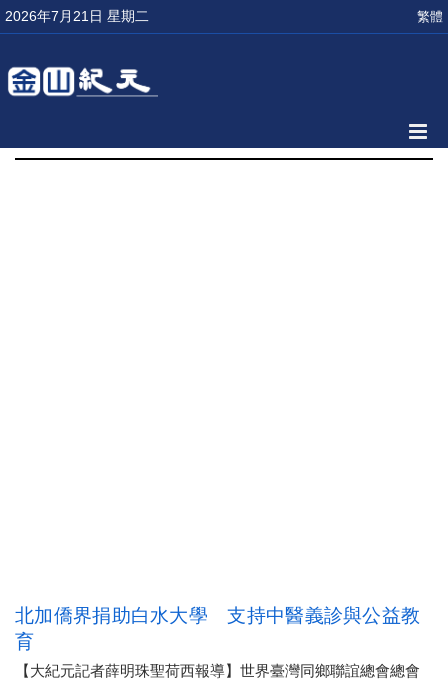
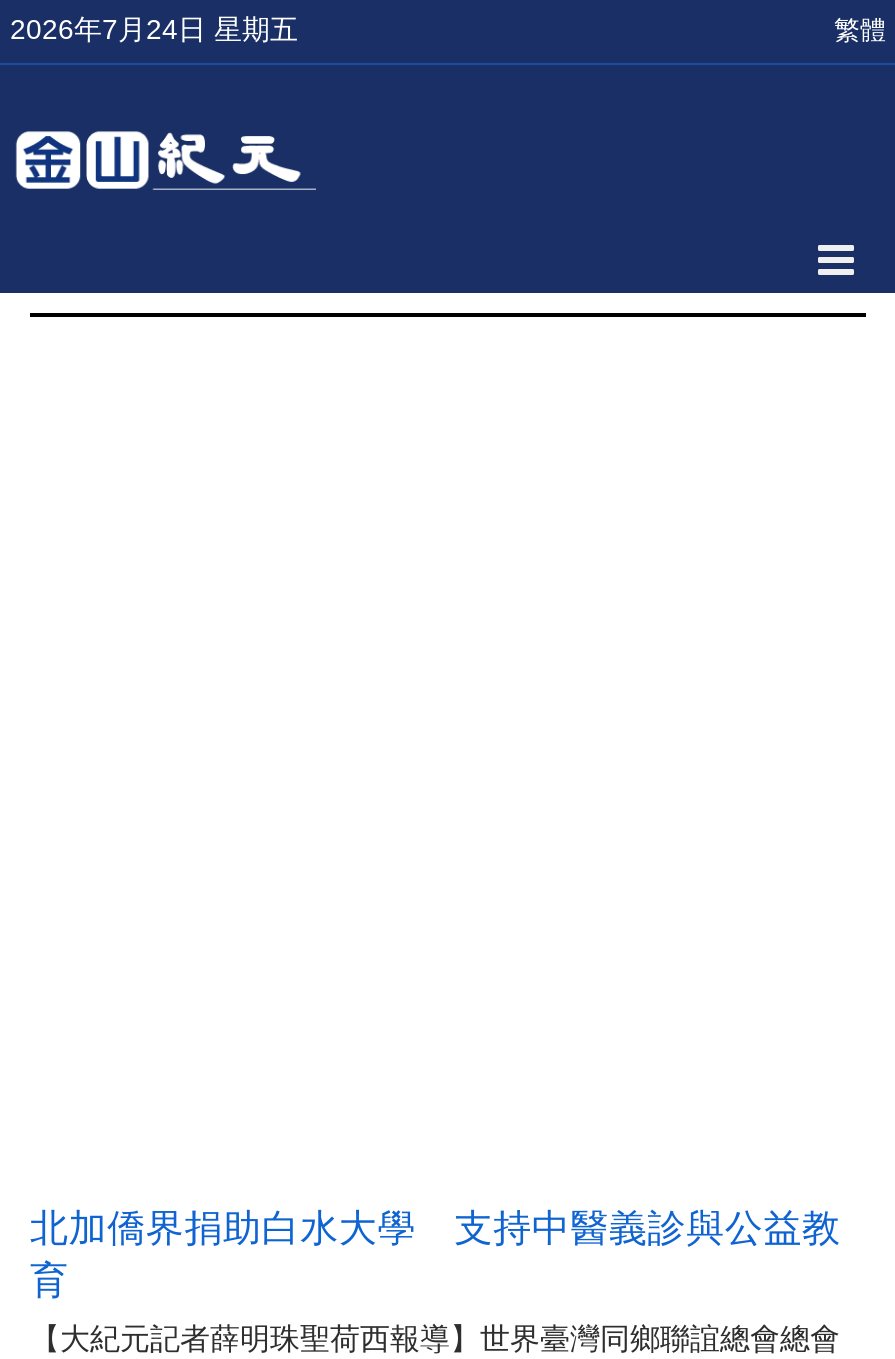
- 2026年7月21日 星期二
+ 2026年7月24日 星期五
